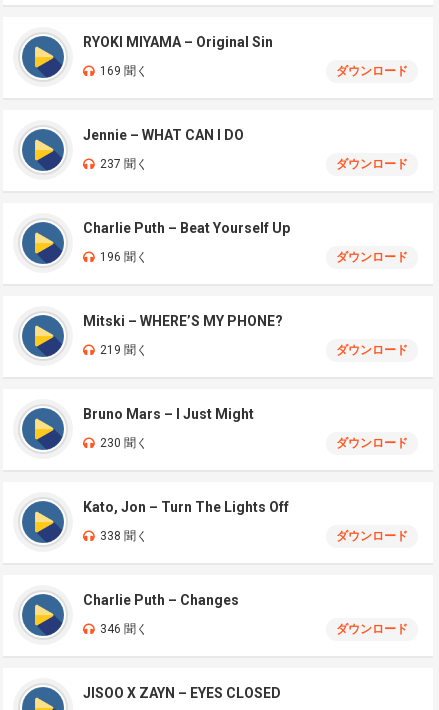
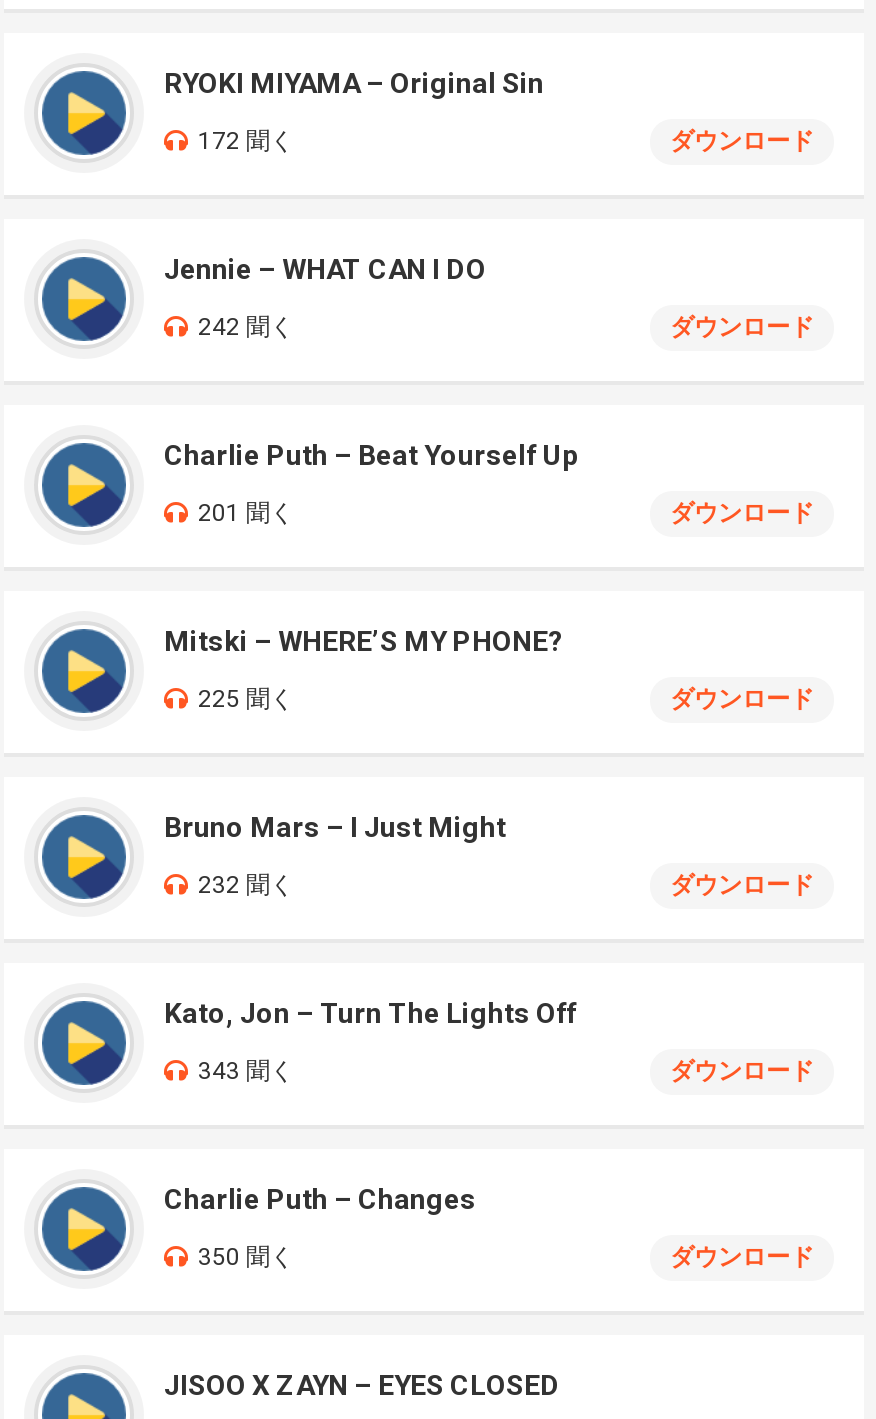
- 169 聞く
+ 172 聞く

- 237 聞く
+ 242 聞く

- 196 聞く
+ 201 聞く

- 219 聞く
+ 225 聞く

- 230 聞く
+ 232 聞く

- 338 聞く
+ 343 聞く

- 346 聞く
+ 350 聞く
